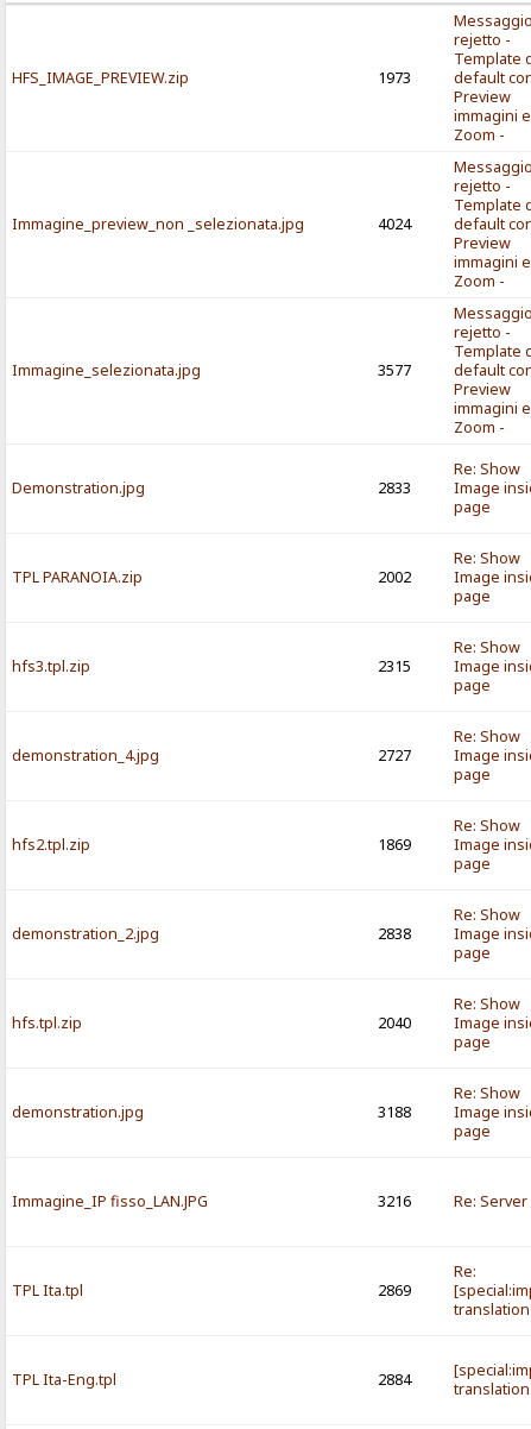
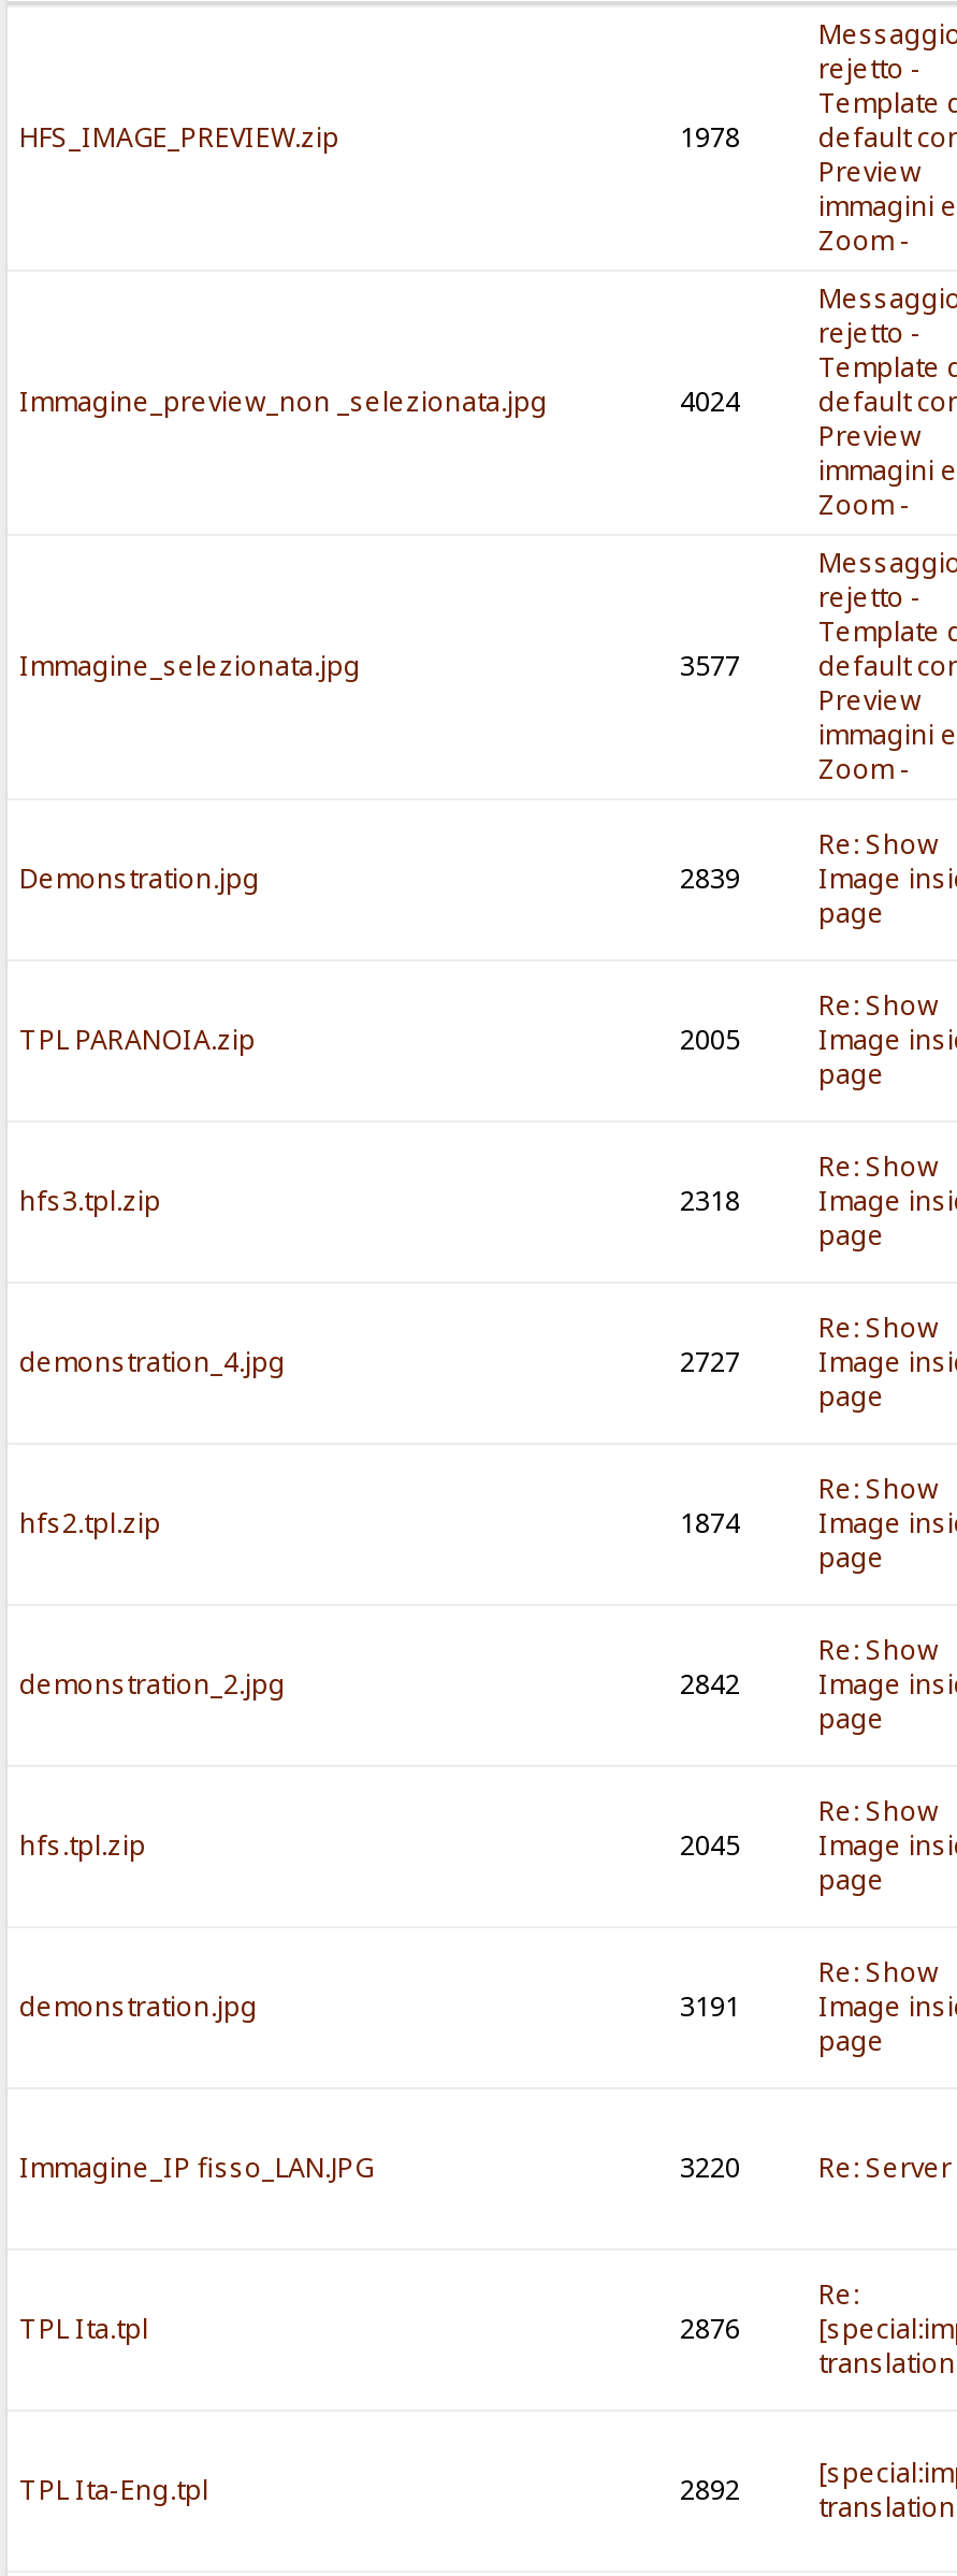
- 1973
+ 1978

- 2833
+ 2839

- 2002
+ 2005

- 2315
+ 2318

- 1869
+ 1874

- 2838
+ 2842

- 2040
+ 2045

- 3188
+ 3191

- 3216
+ 3220

- 2869
+ 2876

- 2884
+ 2892
